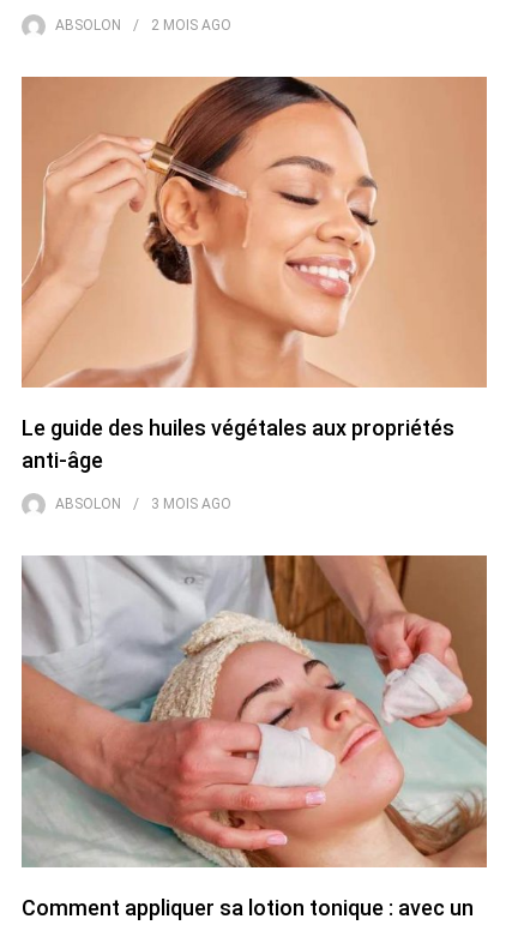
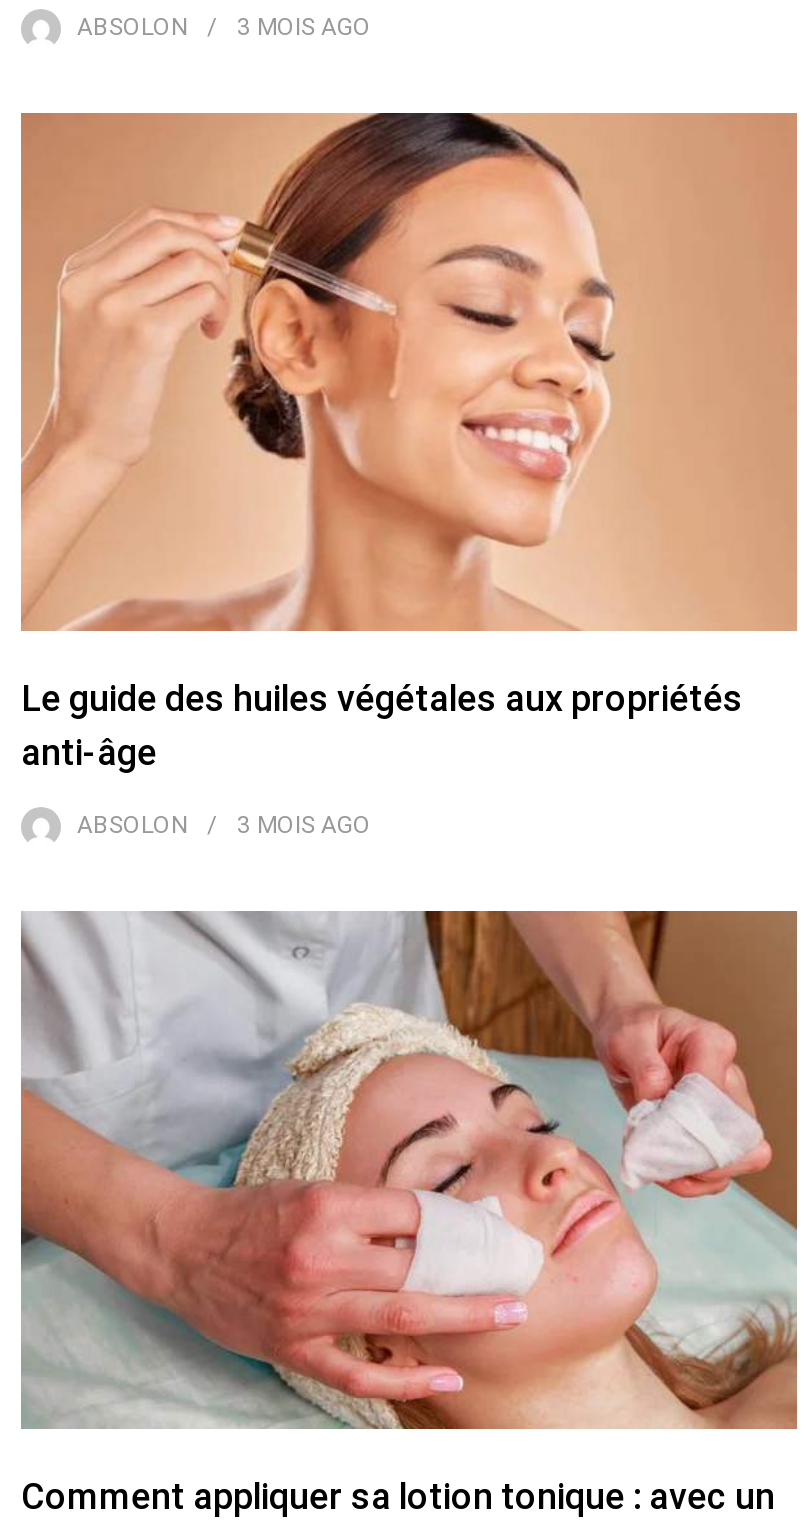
- ABSOLON 2 MOIS AGO
+ ABSOLON 3 MOIS AGO
